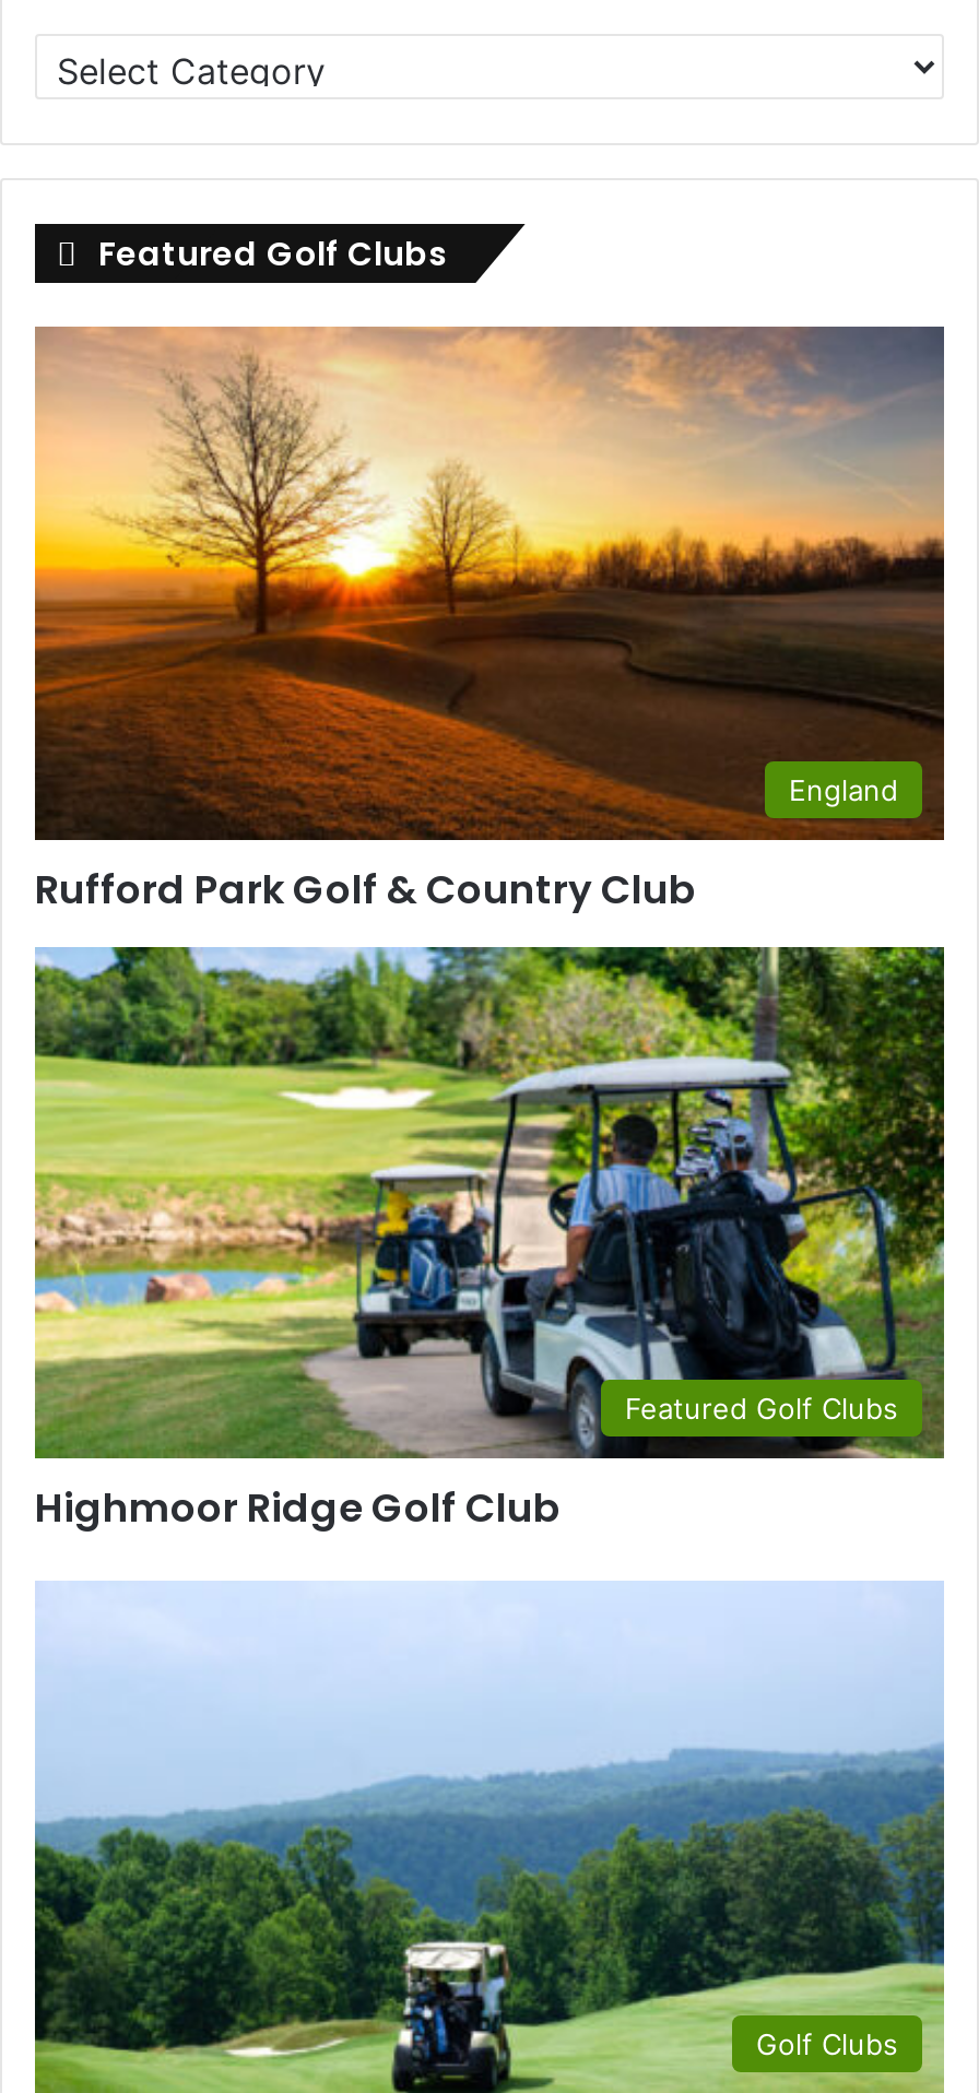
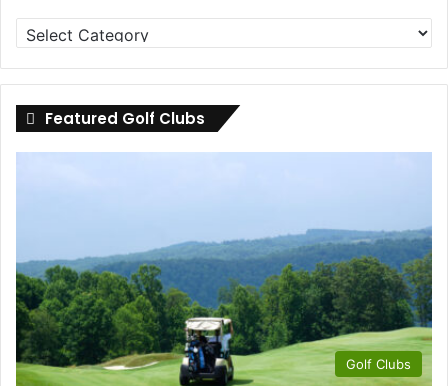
- [image]
- England
- Rufford Park Golf & Country Club

- [image]
- Featured Golf Clubs
- Highmoor Ridge Golf Club
